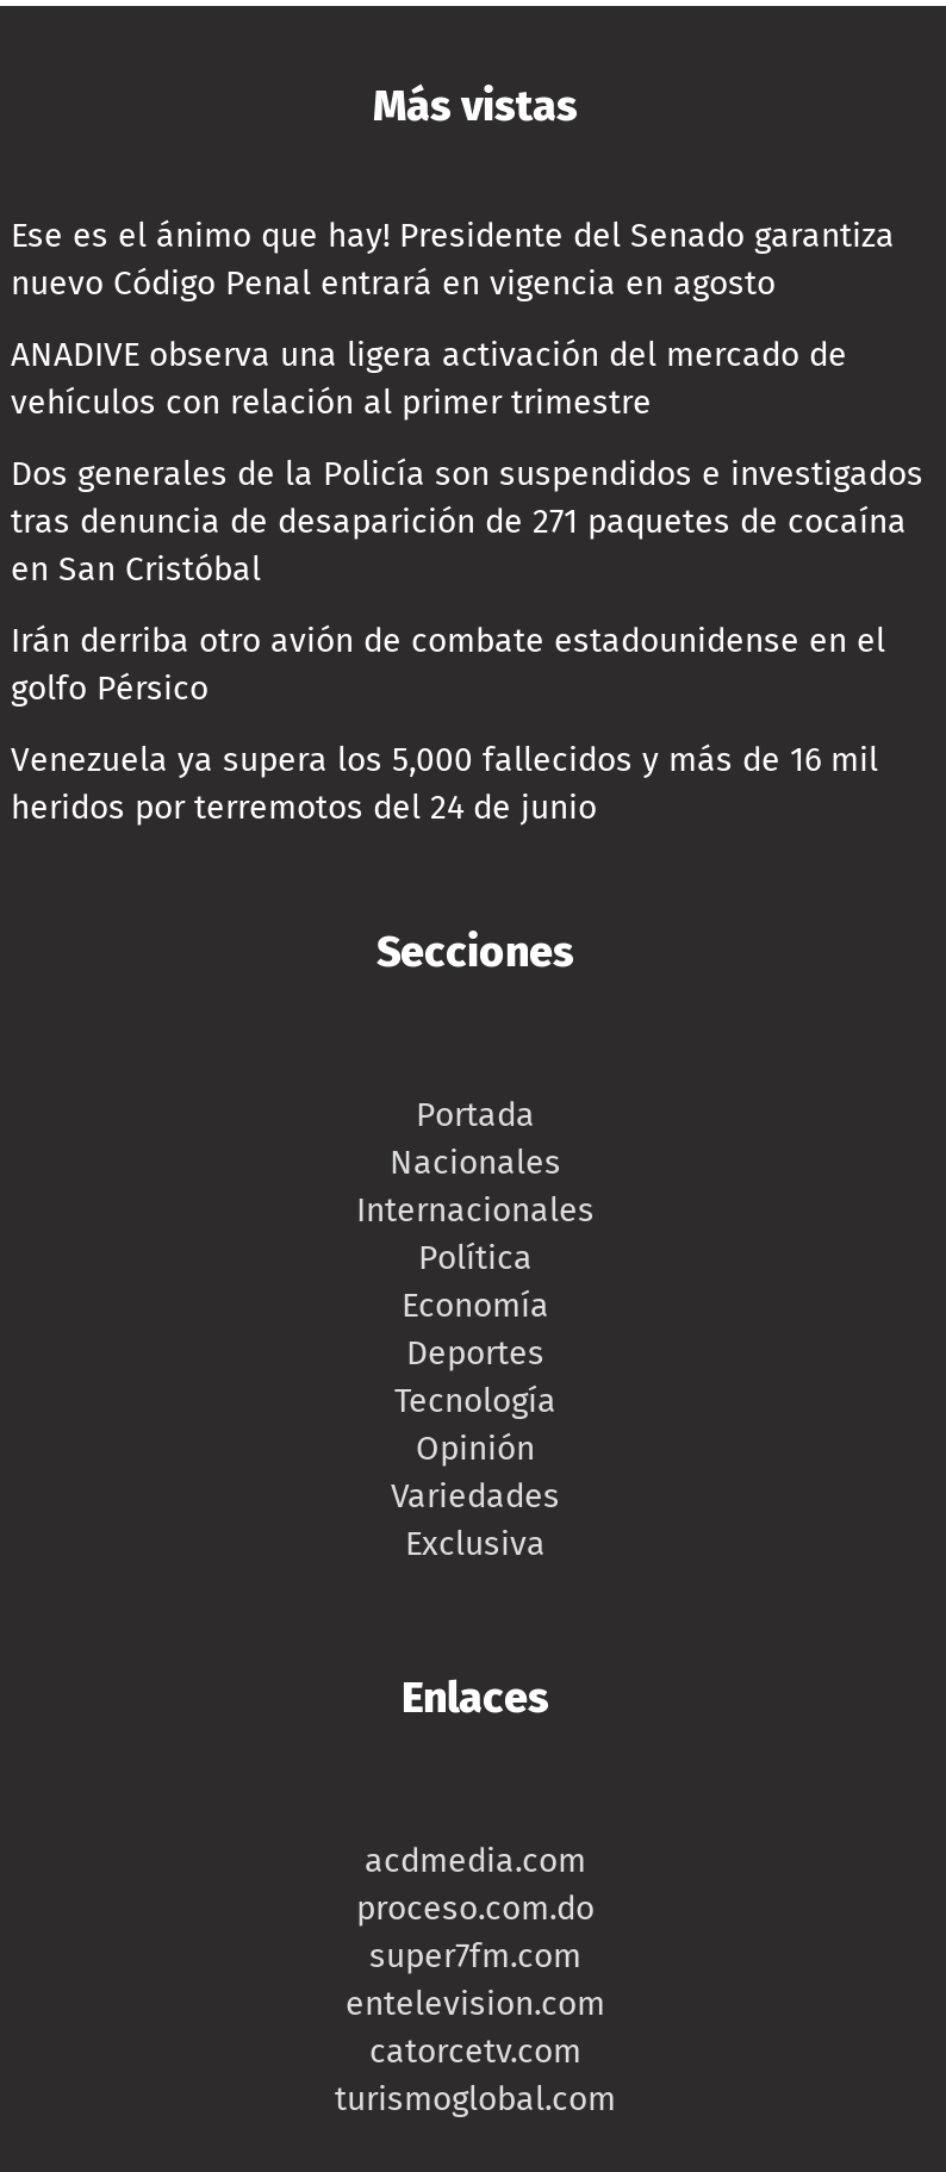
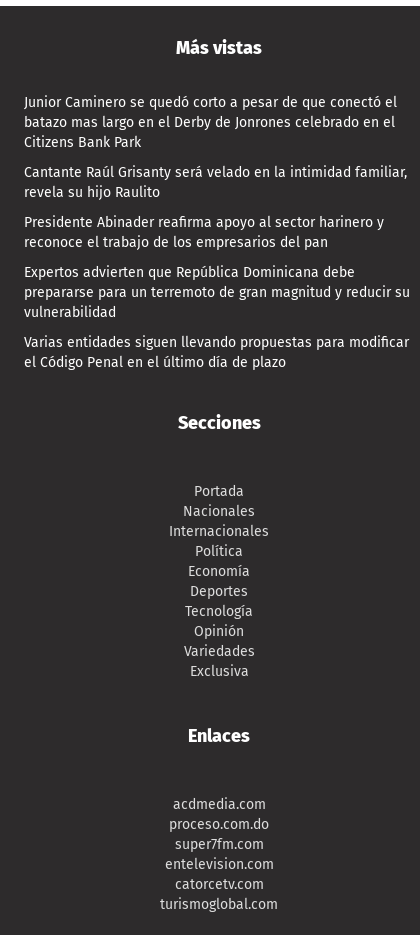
- Ese es el ánimo que hay! Presidente del Senado garantiza
- nuevo Código Penal entrará en vigencia en agosto
+ Junior Caminero se quedó corto a pesar de que conectó el
+ batazo mas largo en el Derby de Jonrones celebrado en el
+ Citizens Bank Park

- ANADIVE observa una ligera activación del mercado de
- vehículos con relación al primer trimestre
+ Cantante Raúl Grisanty será velado en la intimidad familiar,
+ revela su hijo Raulito

- Dos generales de la Policía son suspendidos e investigados
- tras denuncia de desaparición de 271 paquetes de cocaína
- en San Cristóbal
+ Presidente Abinader reafirma apoyo al sector harinero y
+ reconoce el trabajo de los empresarios del pan

- Irán derriba otro avión de combate estadounidense en el
- golfo Pérsico
+ Expertos advierten que República Dominicana debe
+ prepararse para un terremoto de gran magnitud y reducir su
+ vulnerabilidad

- Venezuela ya supera los 5,000 fallecidos y más de 16 mil
- heridos por terremotos del 24 de junio
+ Varias entidades siguen llevando propuestas para modificar
+ el Código Penal en el último día de plazo
